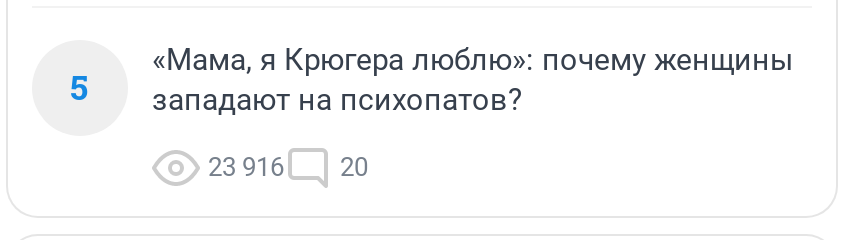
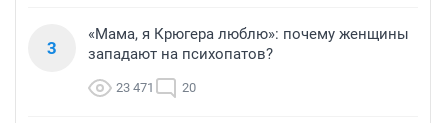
- 5 западают на психопатов?
+ 3 западают на психопатов?

- 23 916 20
+ 23 471 20
